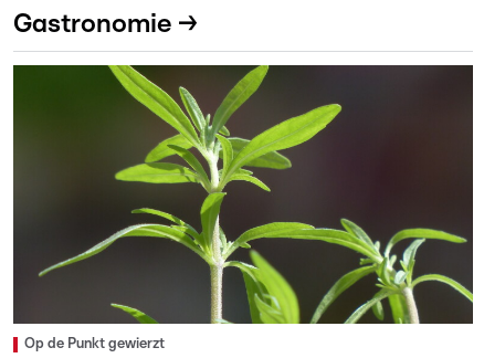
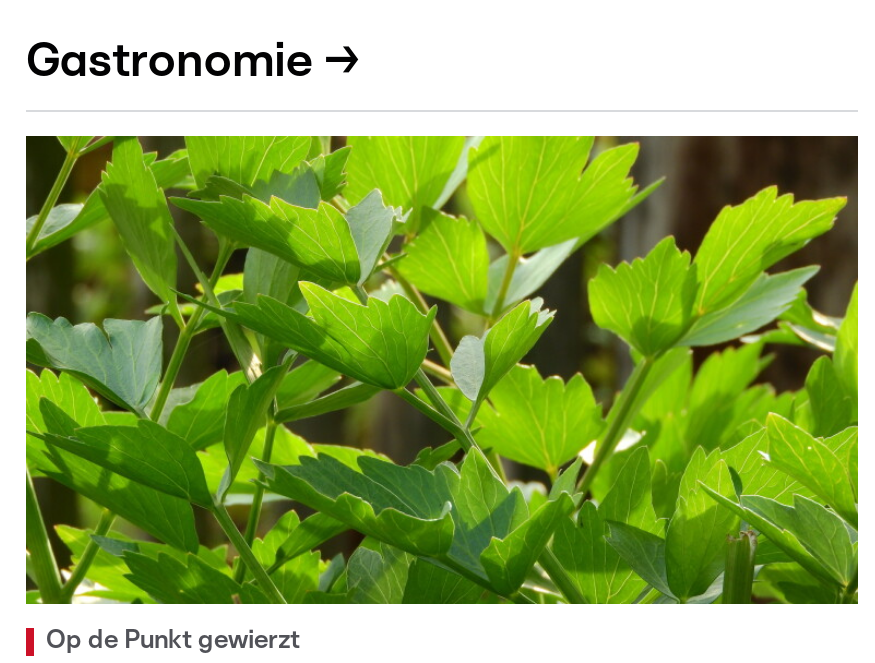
- [image]
+ [image]
